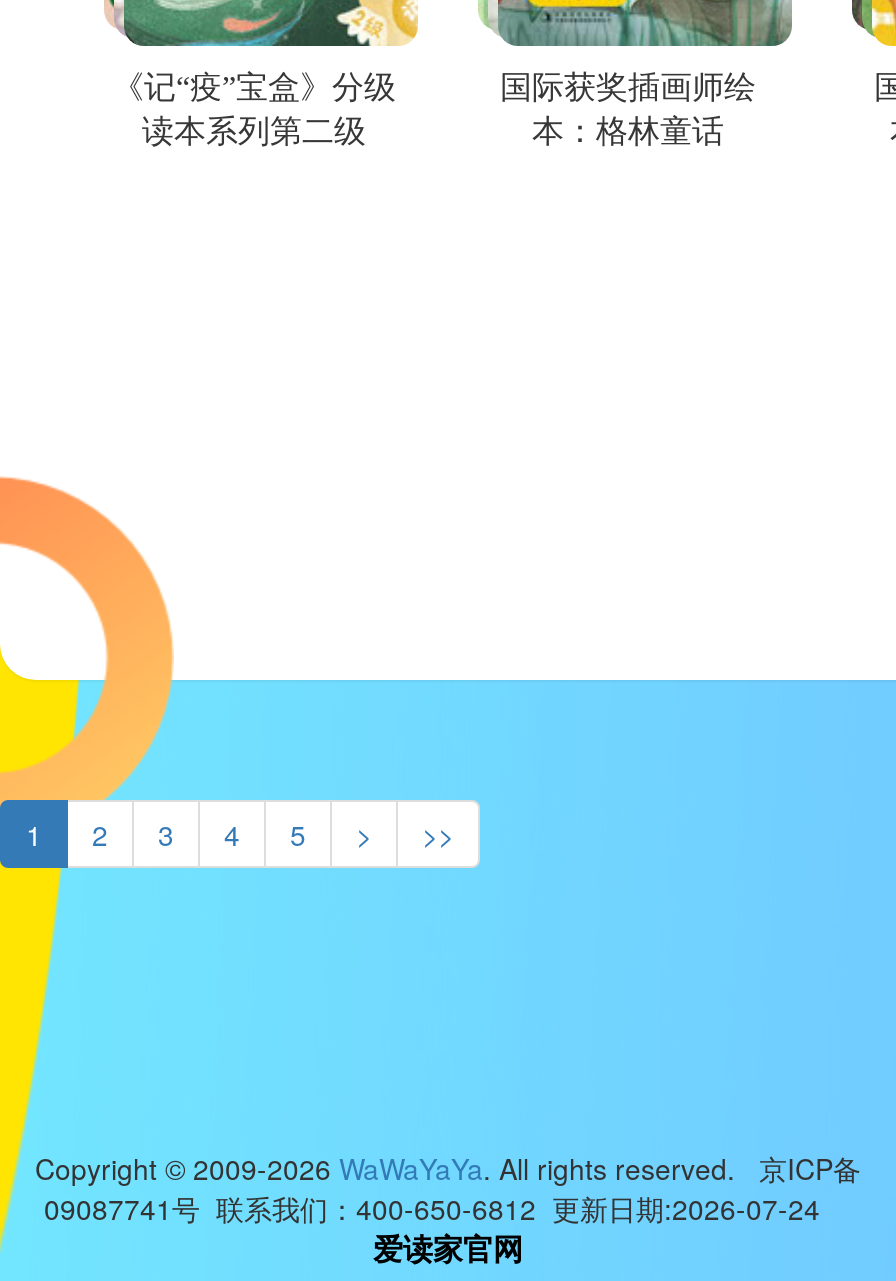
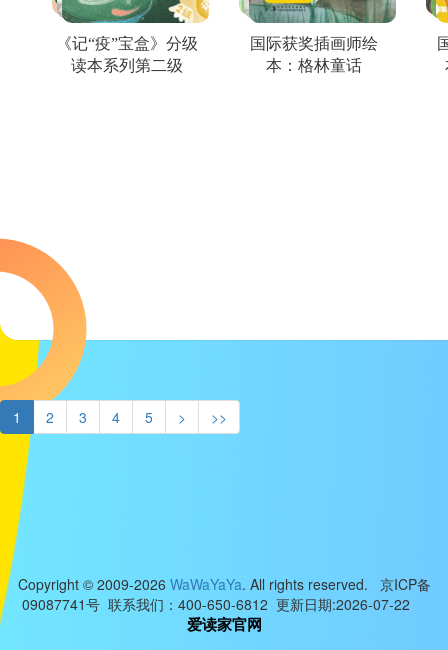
- 09087741号 联系我们：400-650-6812 更新日期:2026-07-24
+ 09087741号 联系我们：400-650-6812 更新日期:2026-07-22
